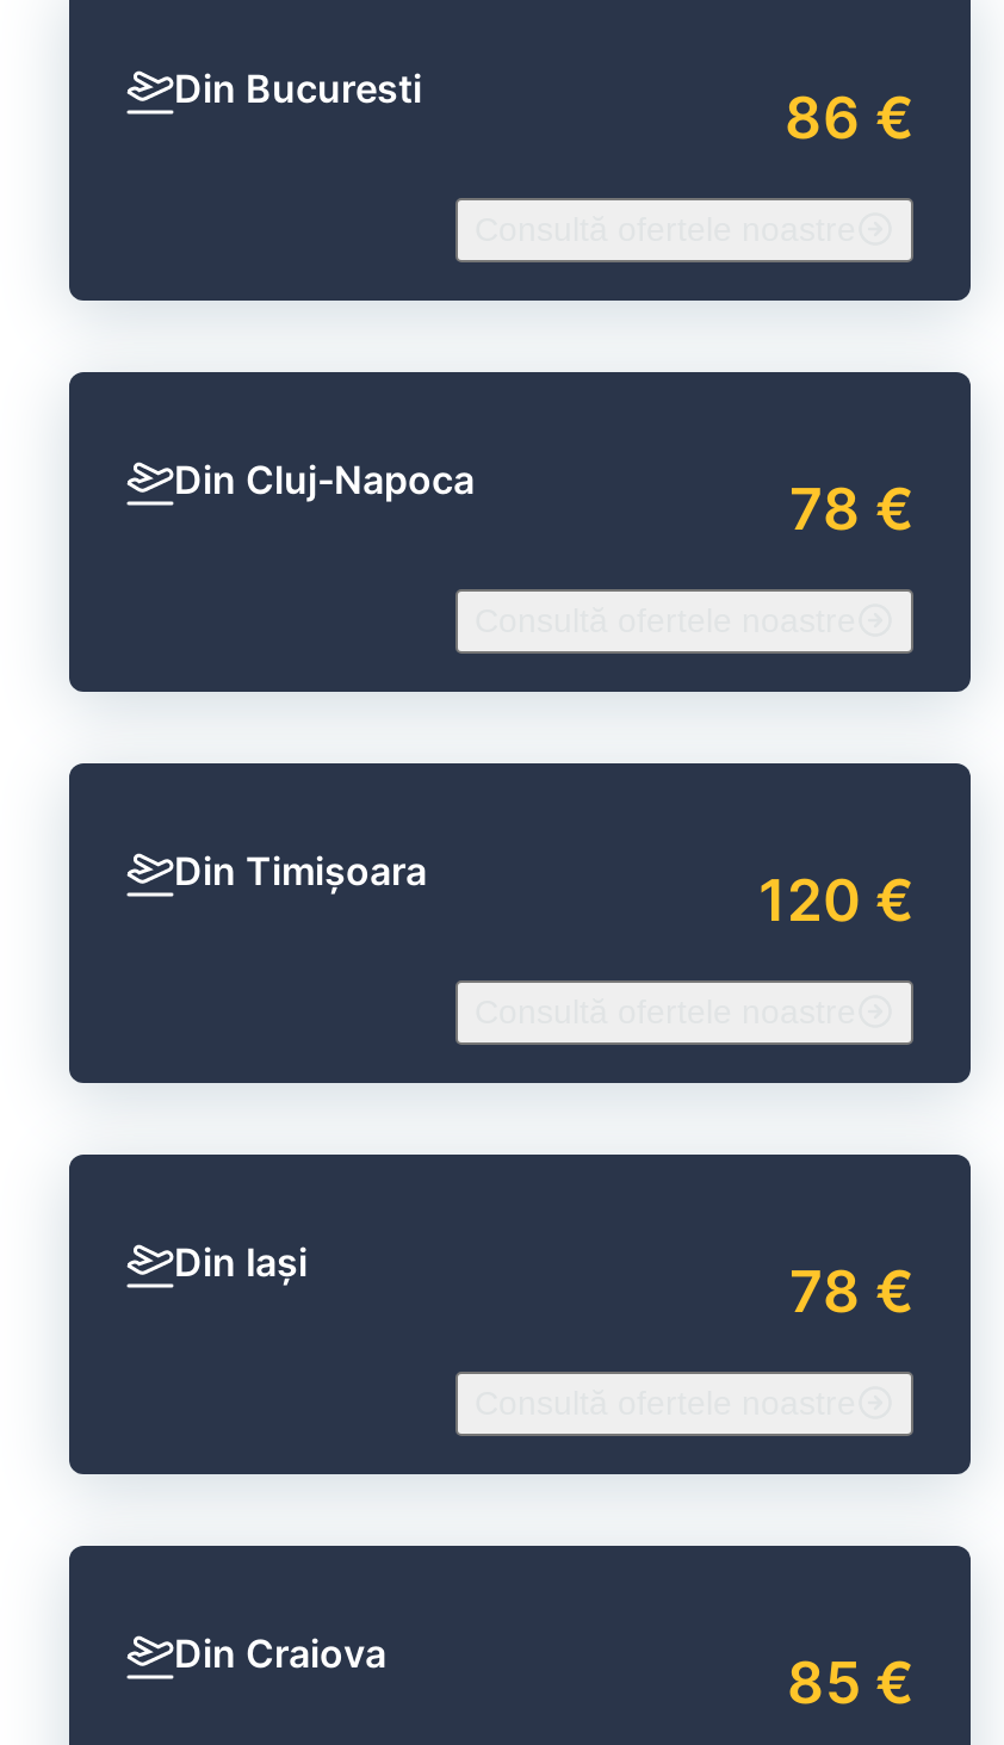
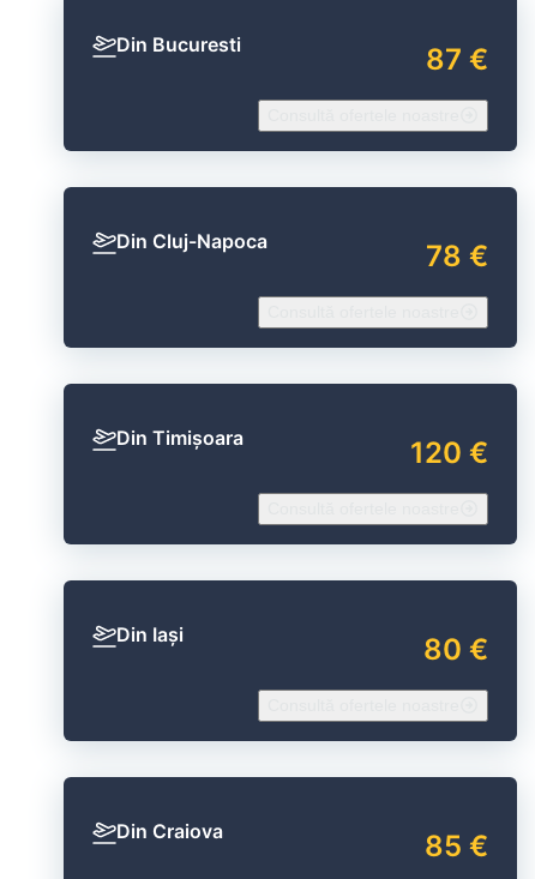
- 86 €
+ 87 €

- 78 €
+ 80 €
